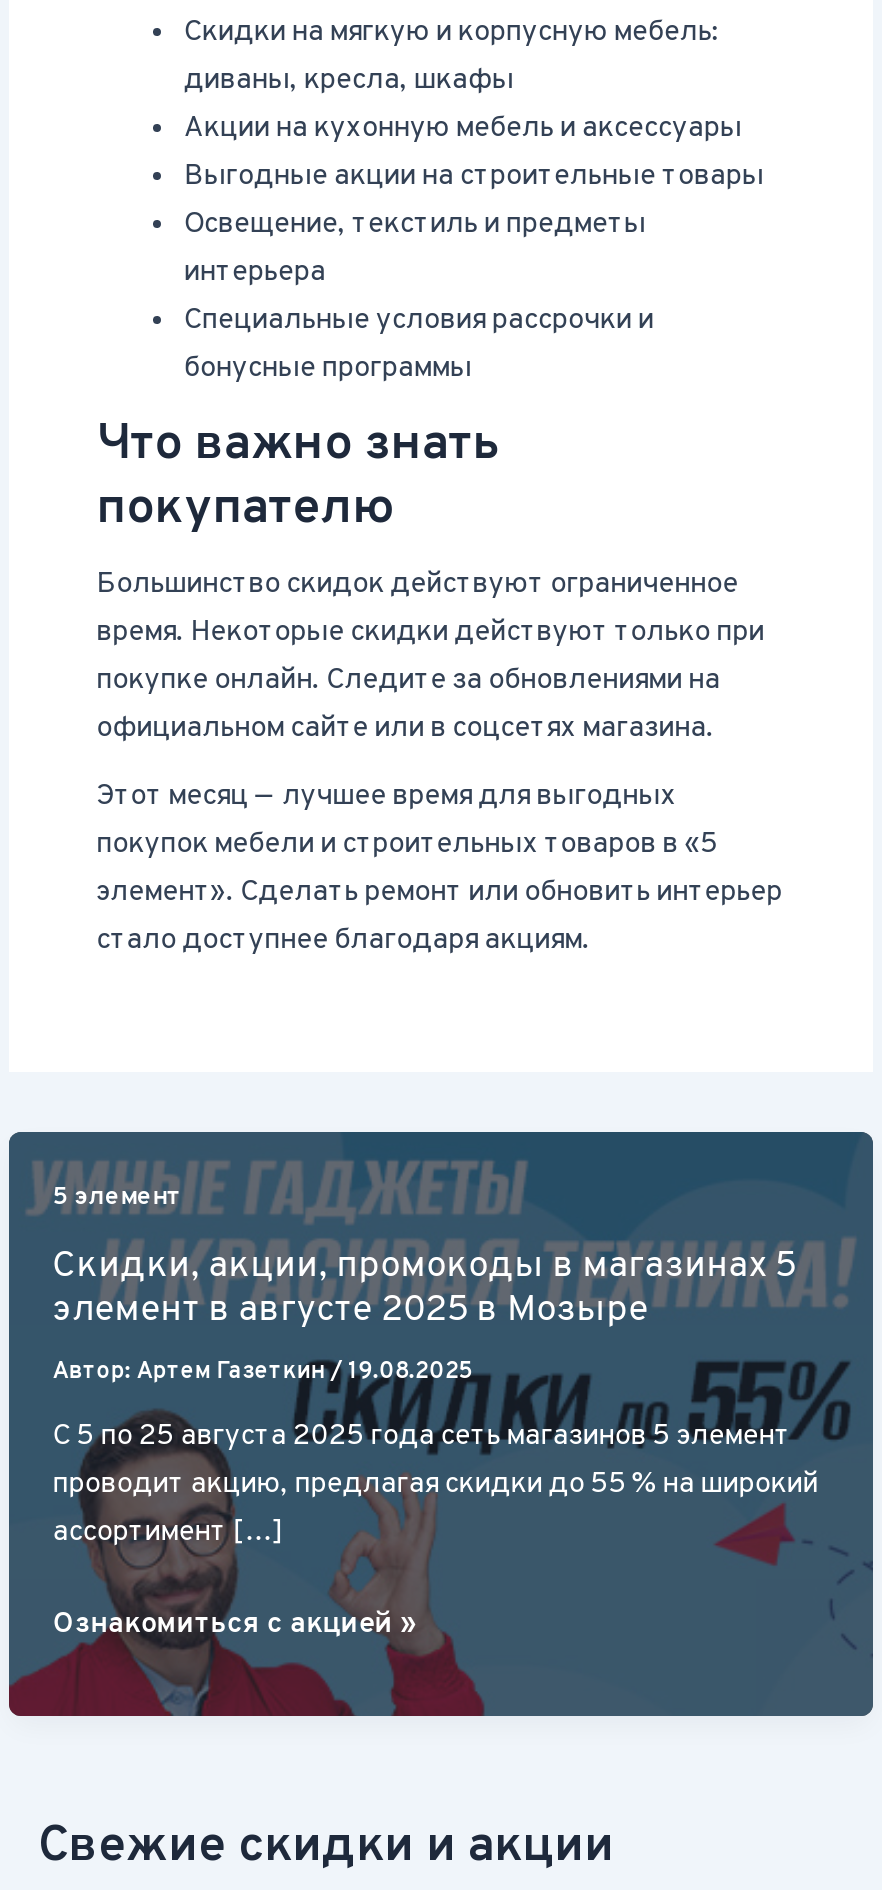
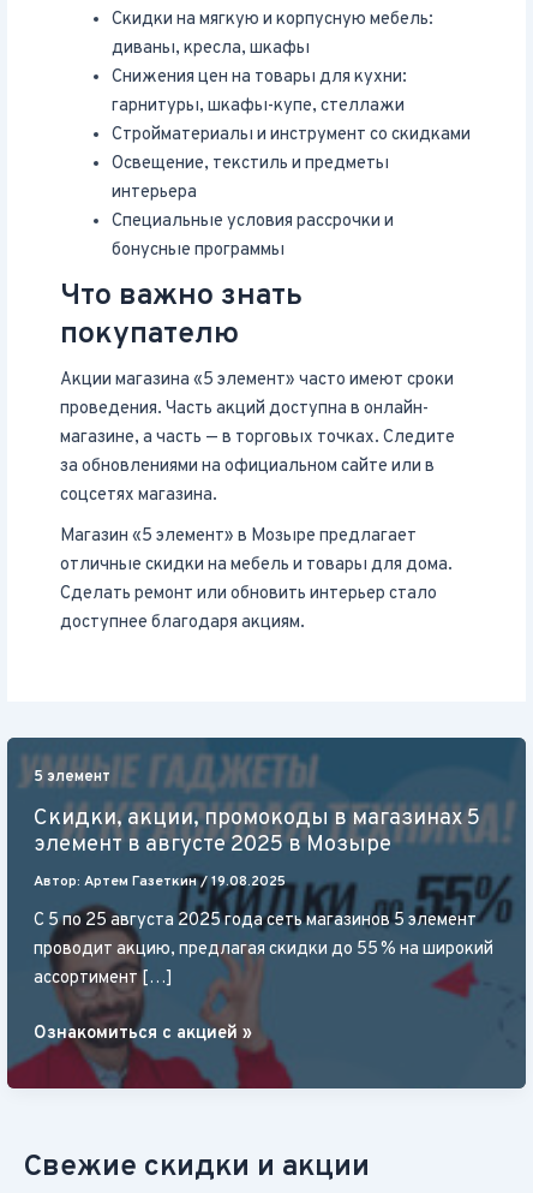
- Акции на кухонную мебель и аксессуары
- Выгодные акции на строительные товары
+ Снижения цен на товары для кухни:
+ гарнитуры, шкафы-купе, стеллажи
+ Стройматериалы и инструмент со скидками

- Большинство скидок действуют ограниченное
- время. Некоторые скидки действуют только при
- покупке онлайн. Следите за обновлениями на
- официальном сайте или в соцсетях магазина.
+ Акции магазина «5 элемент» часто имеют сроки
+ проведения. Часть акций доступна в онлайн-
+ магазине, а часть — в торговых точках. Следите
+ за обновлениями на официальном сайте или в
+ соцсетях магазина.

- Этот месяц — лучшее время для выгодных
- покупок мебели и строительных товаров в «5
- элемент». Сделать ремонт или обновить интерьер
- стало доступнее благодаря акциям.
+ Магазин «5 элемент» в Мозыре предлагает
+ отличные скидки на мебель и товары для дома.
+ Сделать ремонт или обновить интерьер стало
+ доступнее благодаря акциям.
